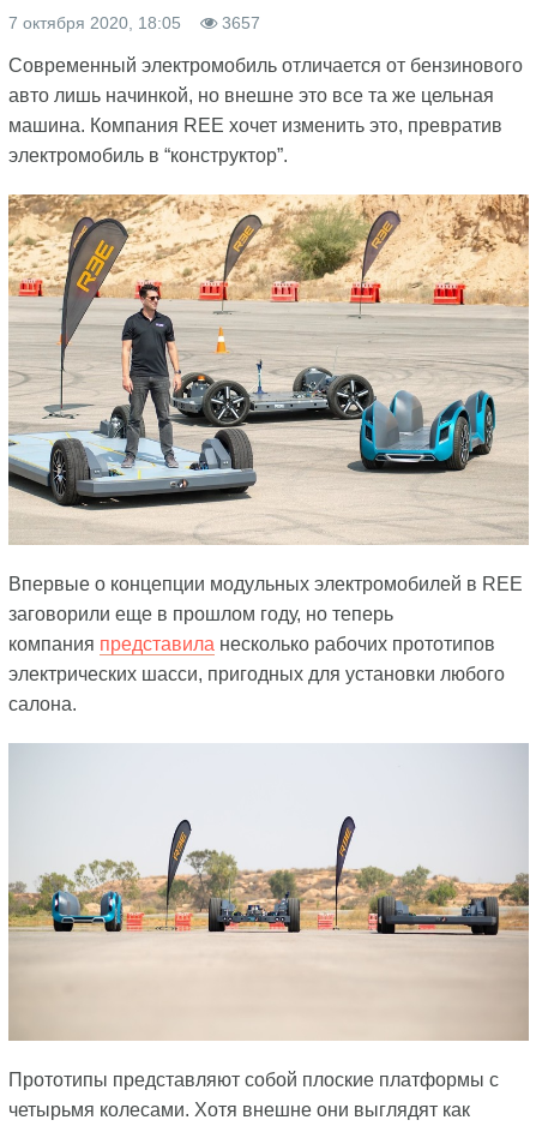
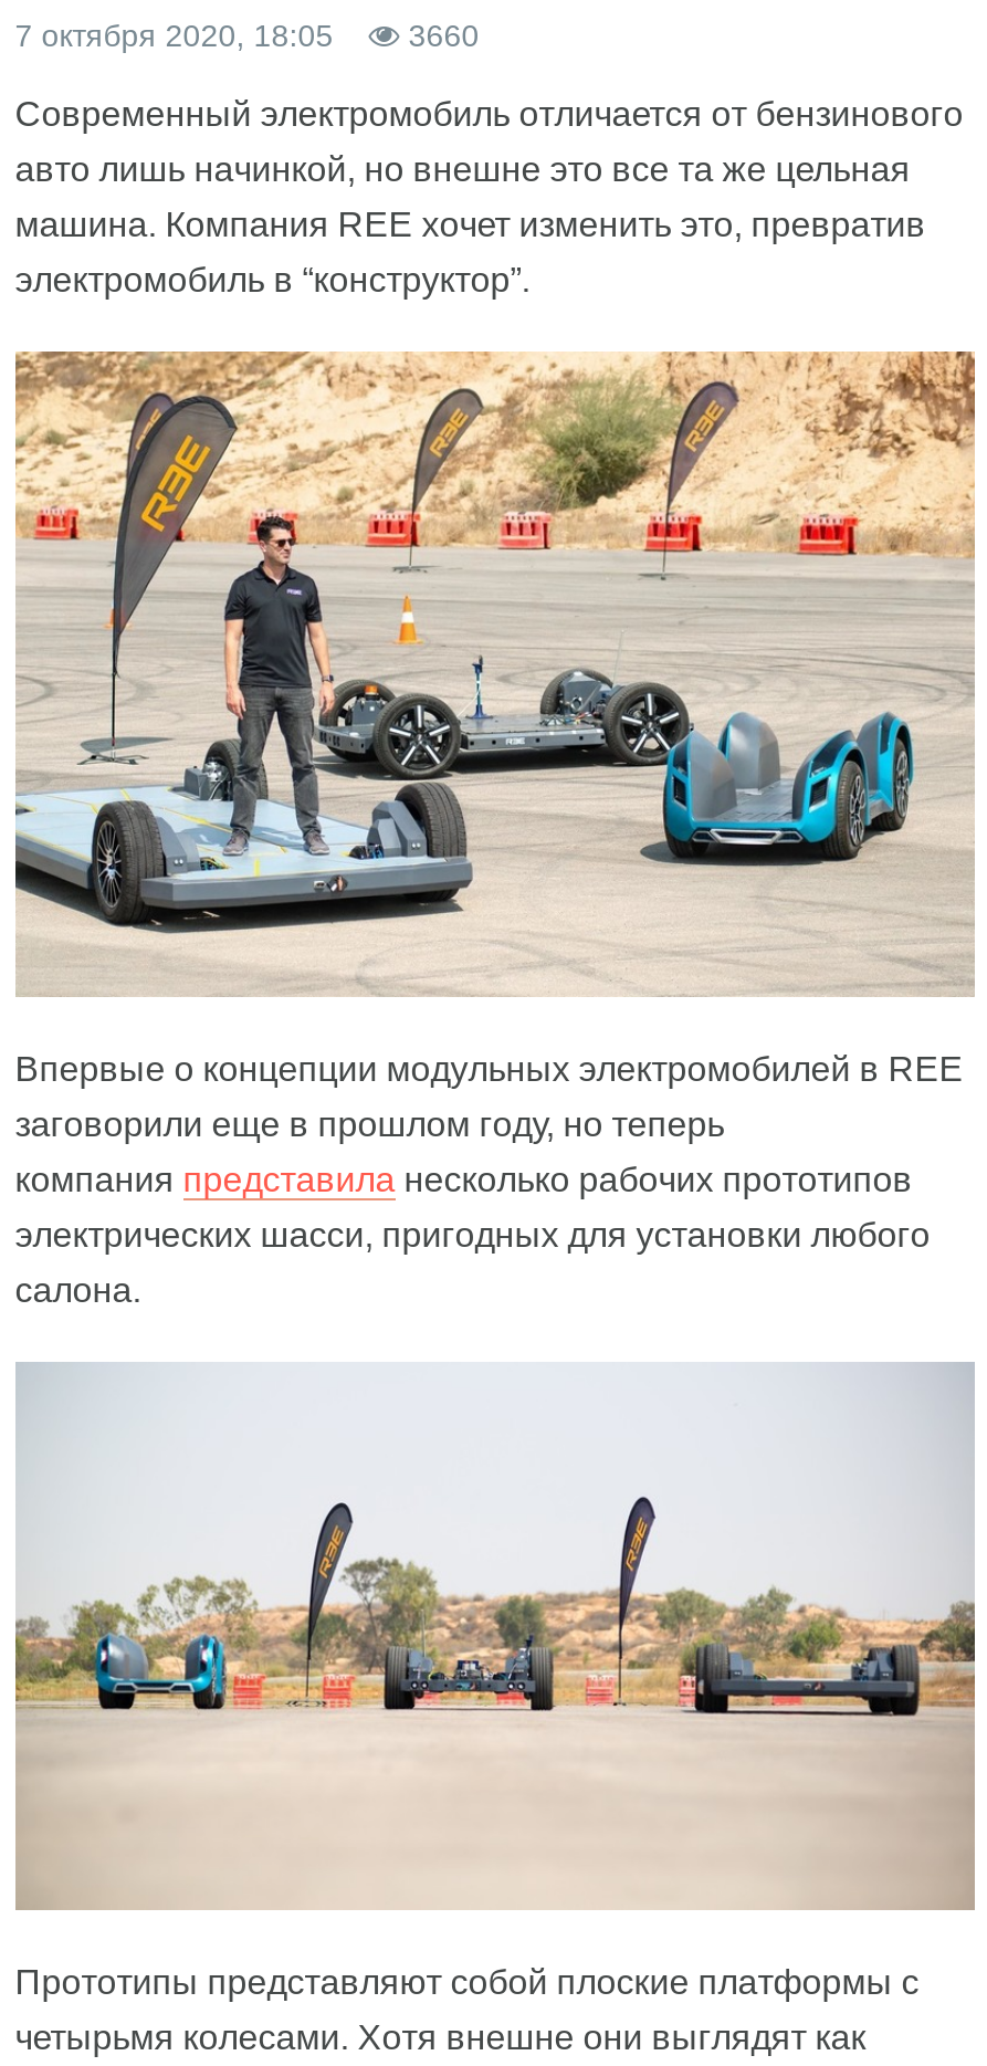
- 7 октября 2020, 18:05 3657
+ 7 октября 2020, 18:05 3660
